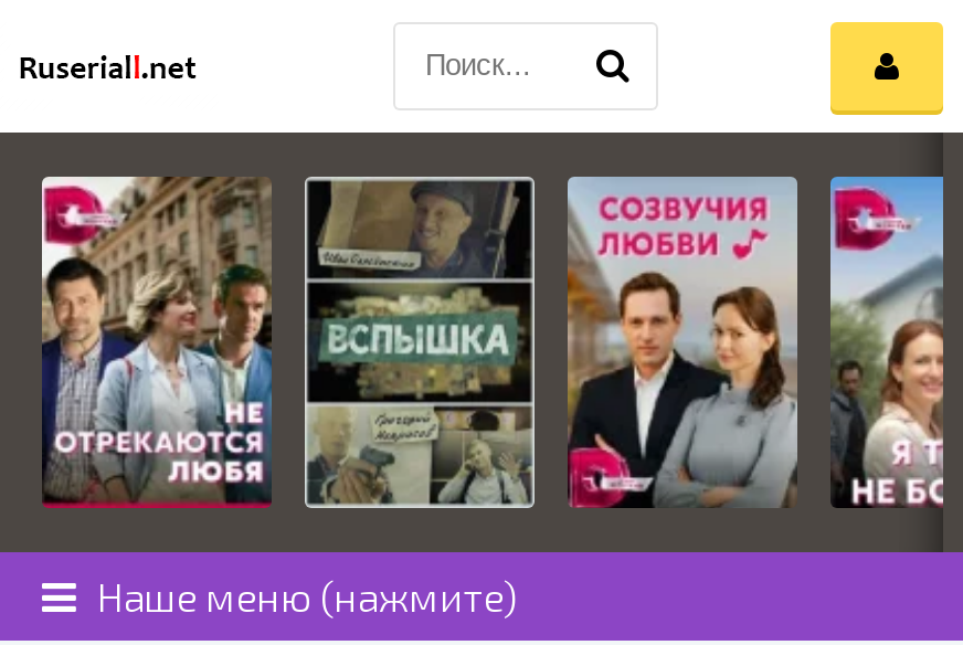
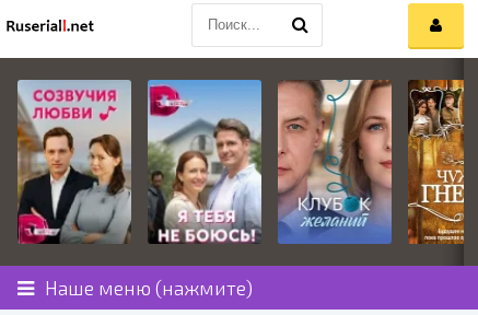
- [image]
+ [image]

- [image]
+ [image]

- [image]
+ [image]

- [image]
+ [image]
